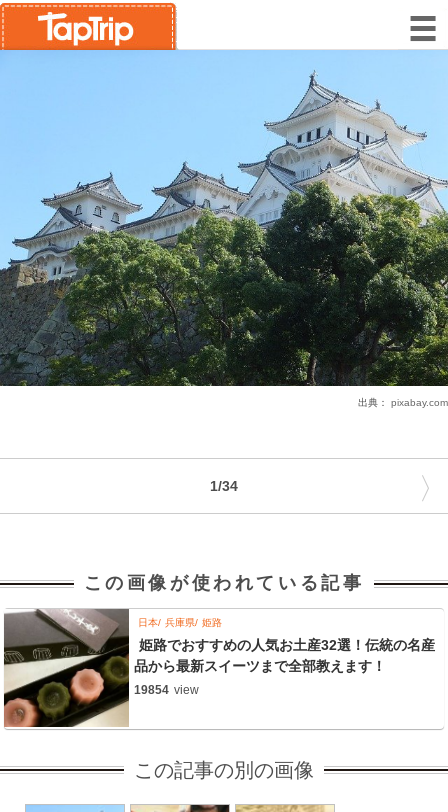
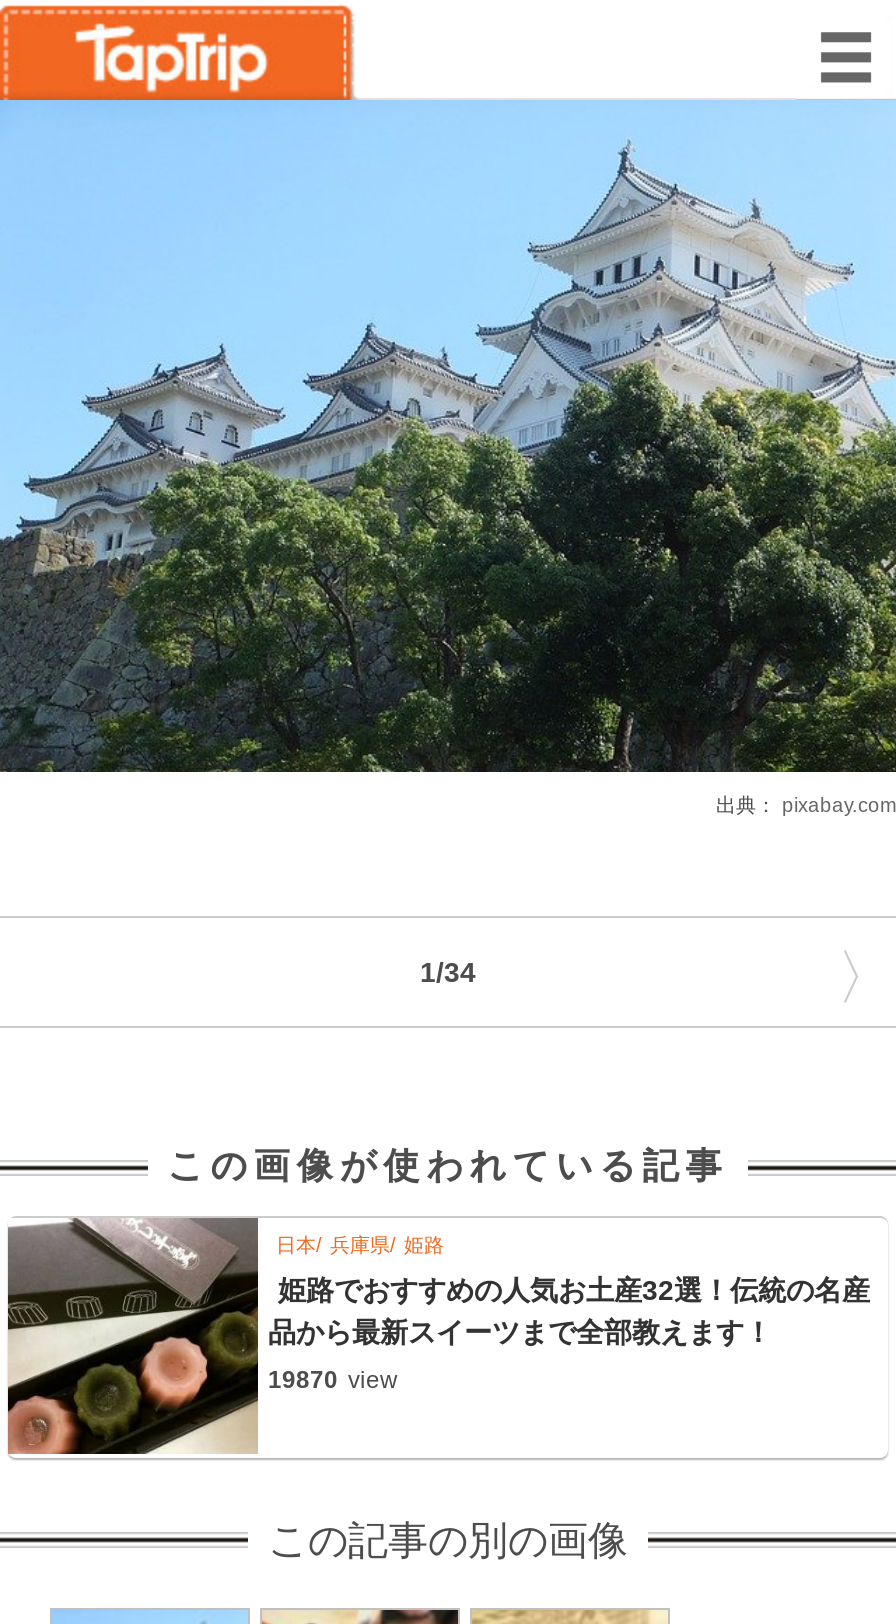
- 19854 view
+ 19870 view
